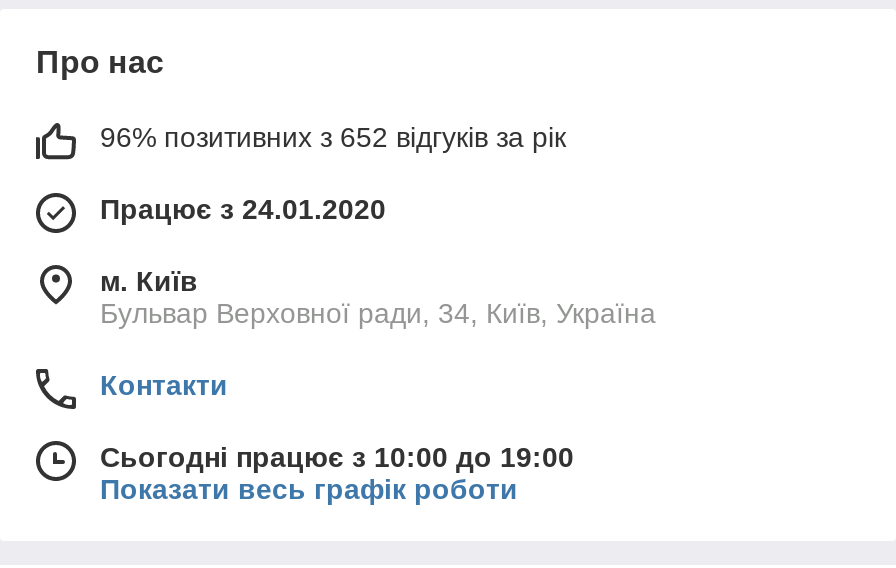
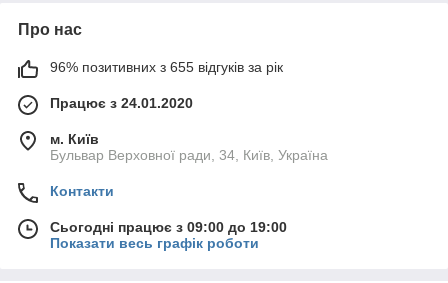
- 96% позитивних з 652 відгуків за рік
+ 96% позитивних з 655 відгуків за рік

- Сьогодні працює з 10:00 до 19:00
+ Сьогодні працює з 09:00 до 19:00
